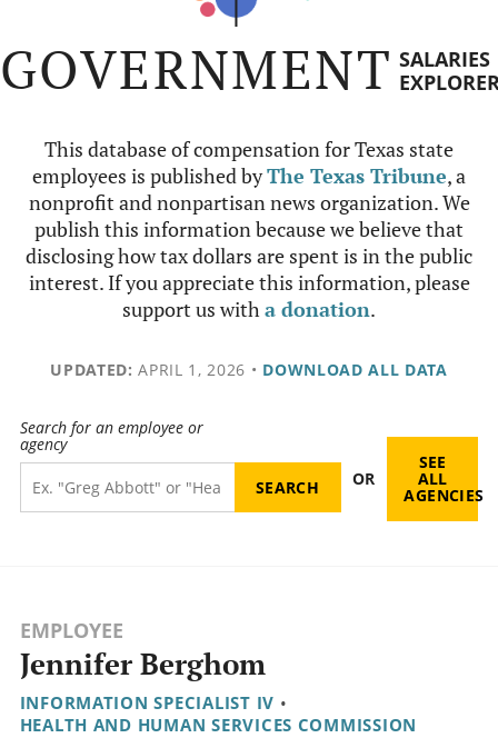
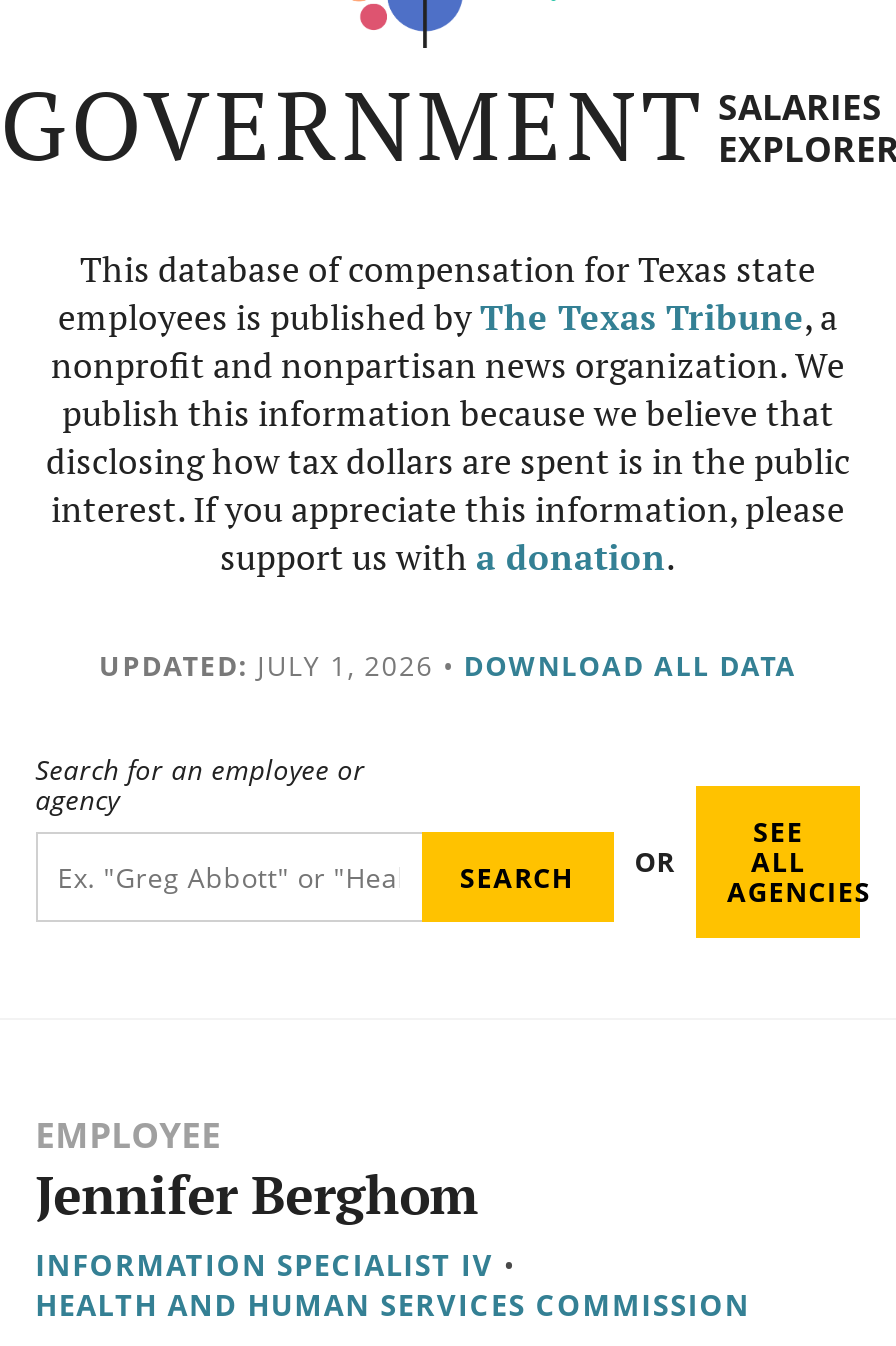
- UPDATED: APRIL 1, 2026 • DOWNLOAD ALL DATA
+ UPDATED: JULY 1, 2026 • DOWNLOAD ALL DATA
